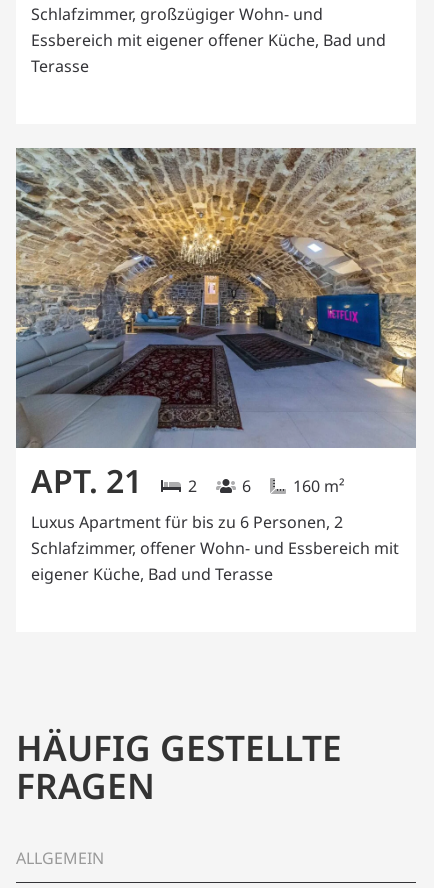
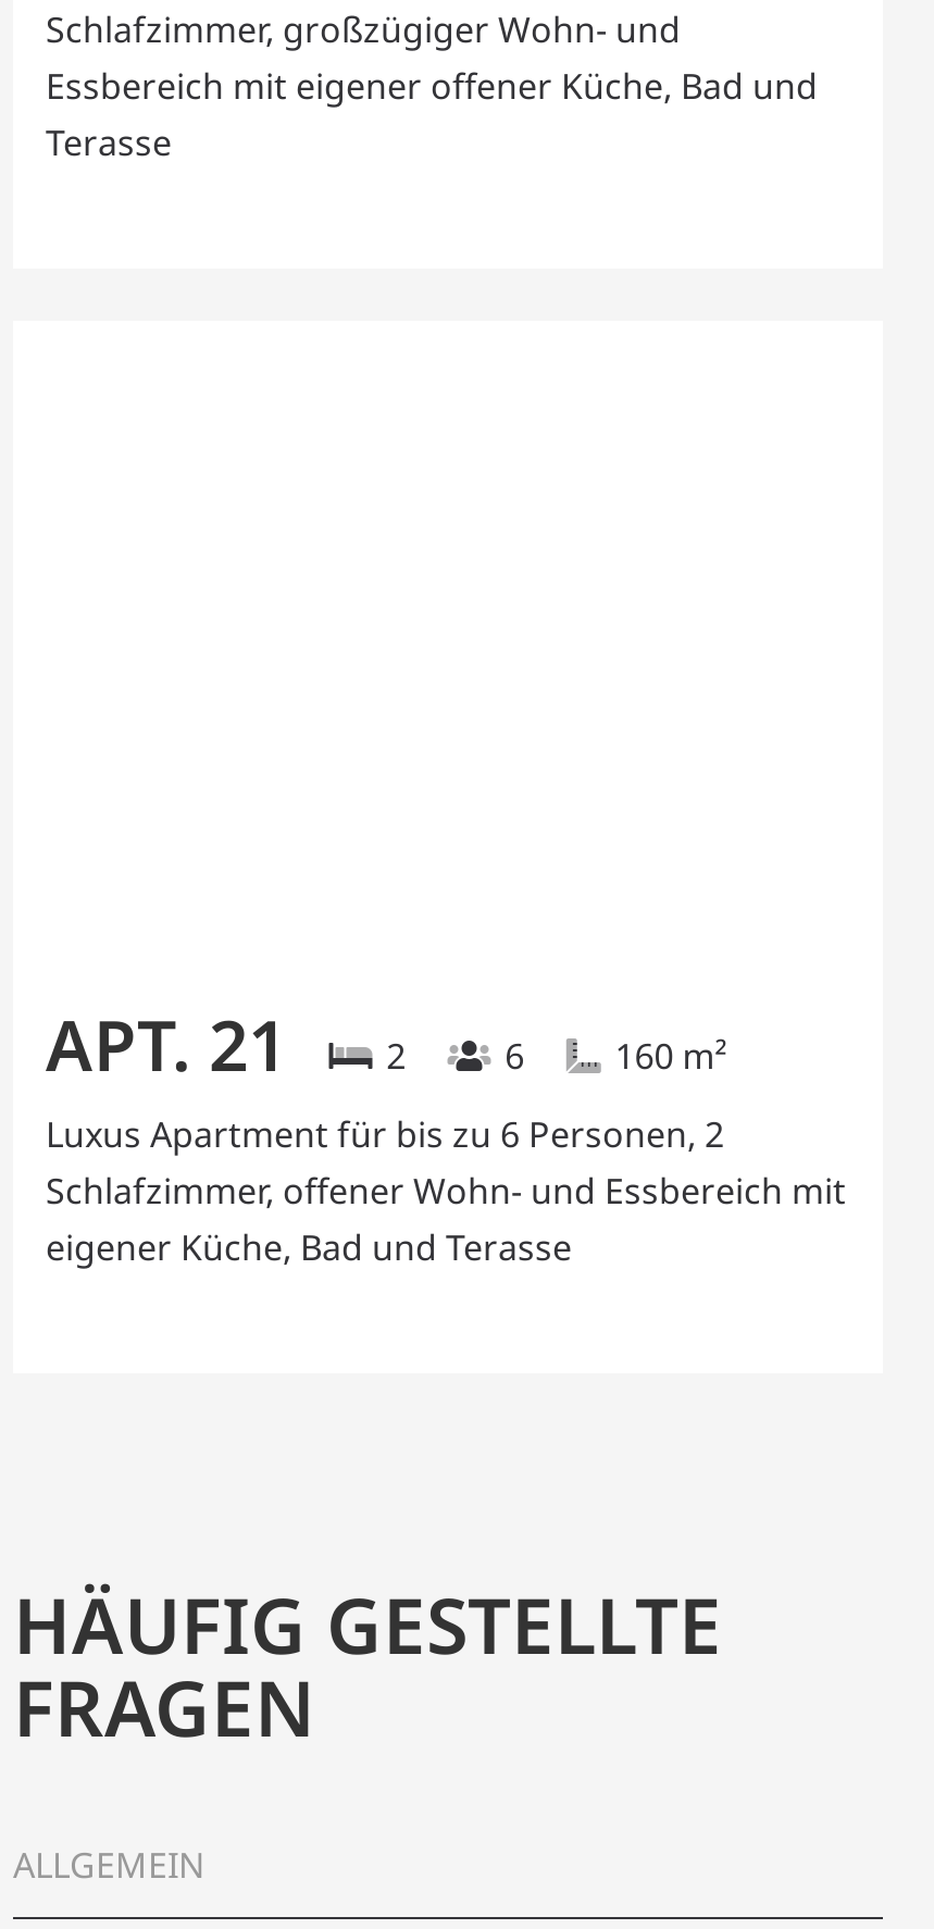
- [image]
